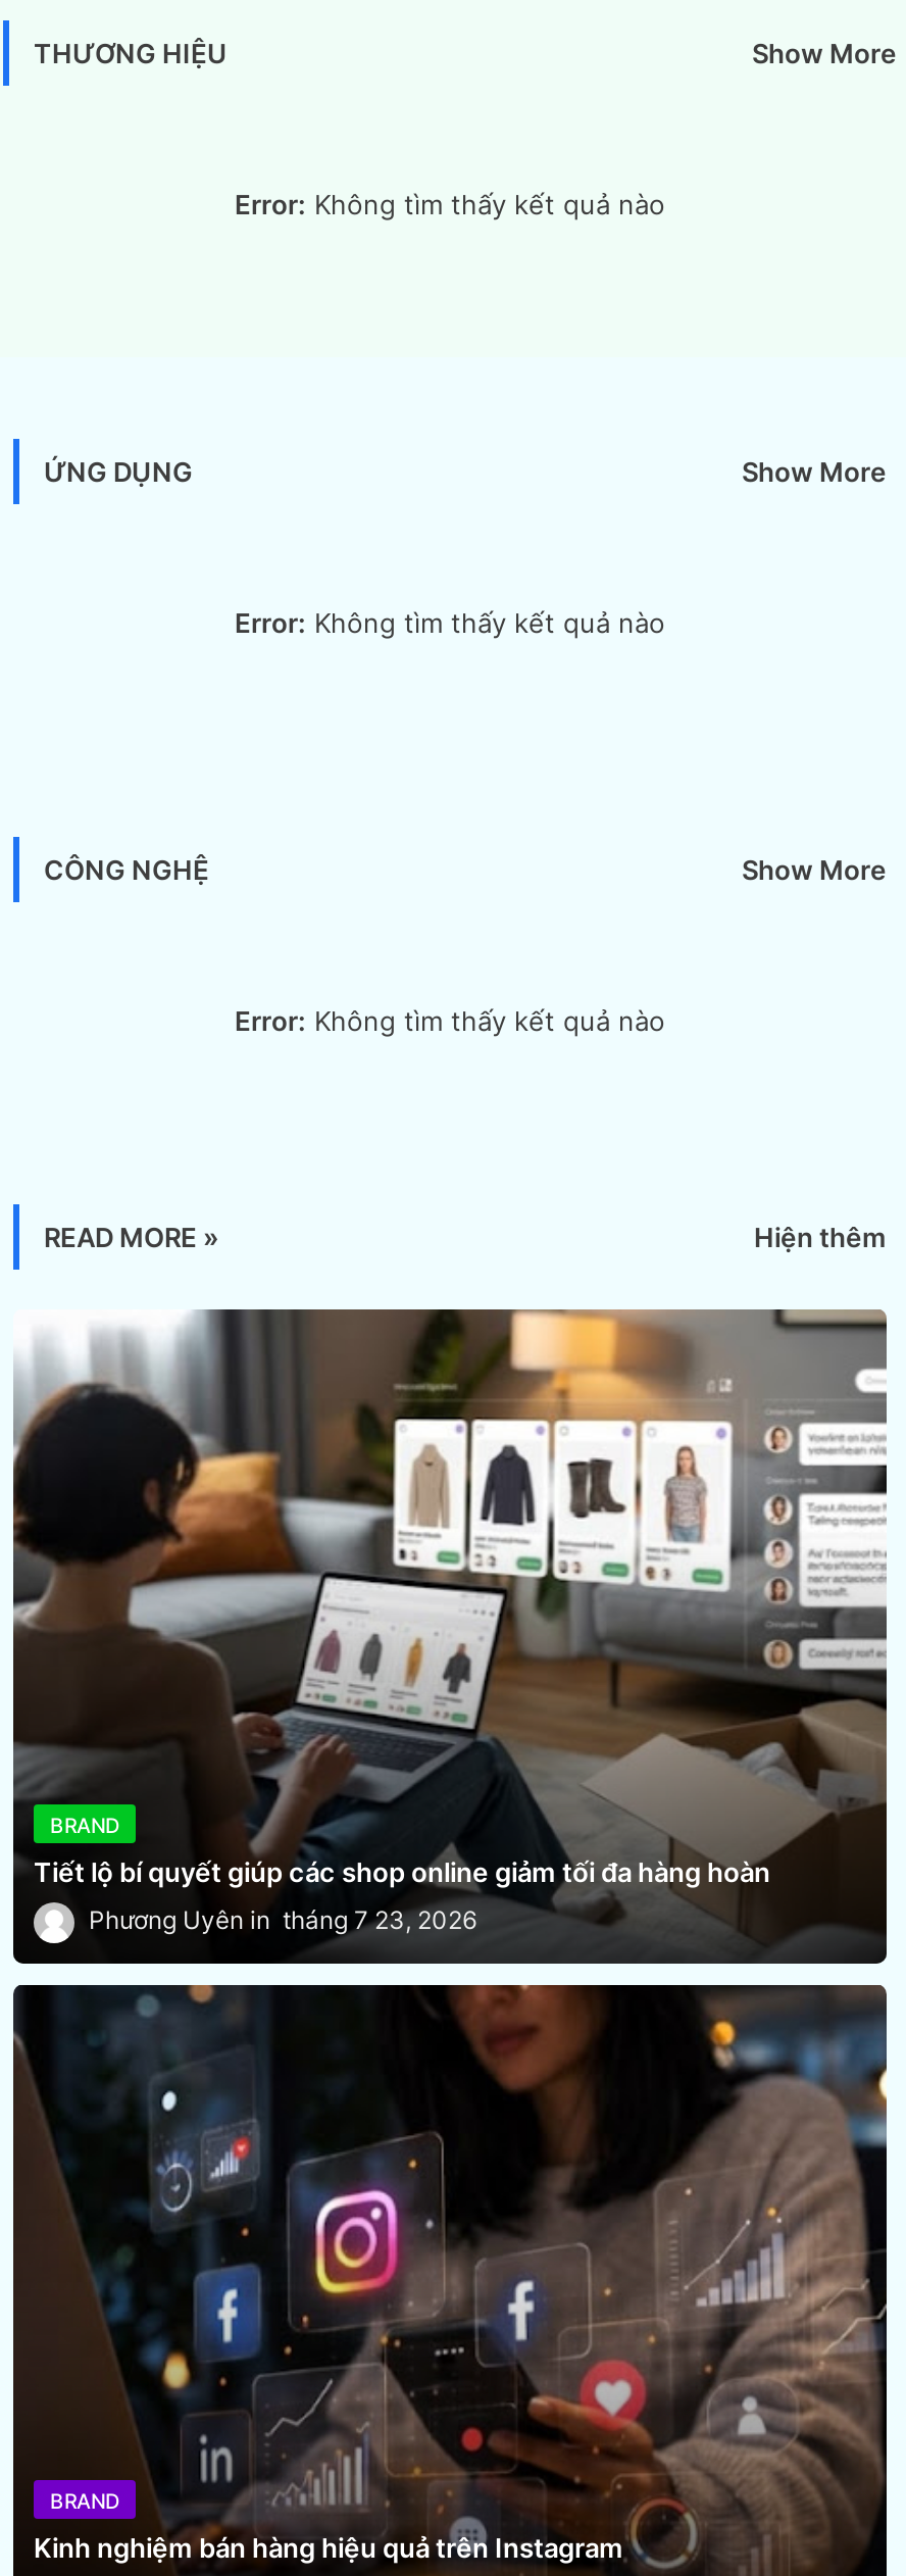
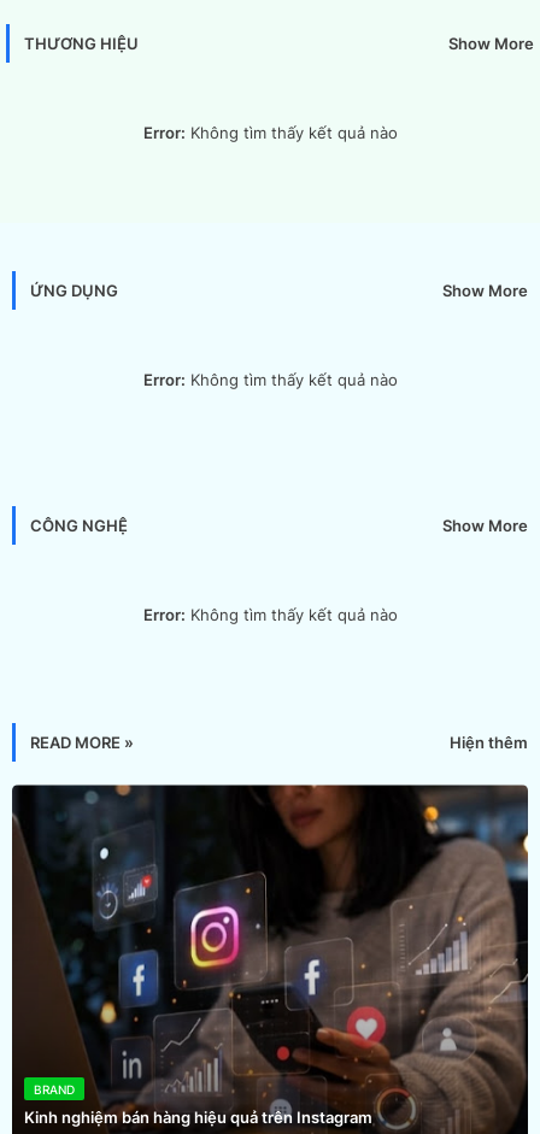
- [image]
+ [image]

- Tiết lộ bí quyết giúp các shop online giảm tối đa hàng hoàn
- Phương Uyên
- tháng 7 23, 2026

- BRAND
